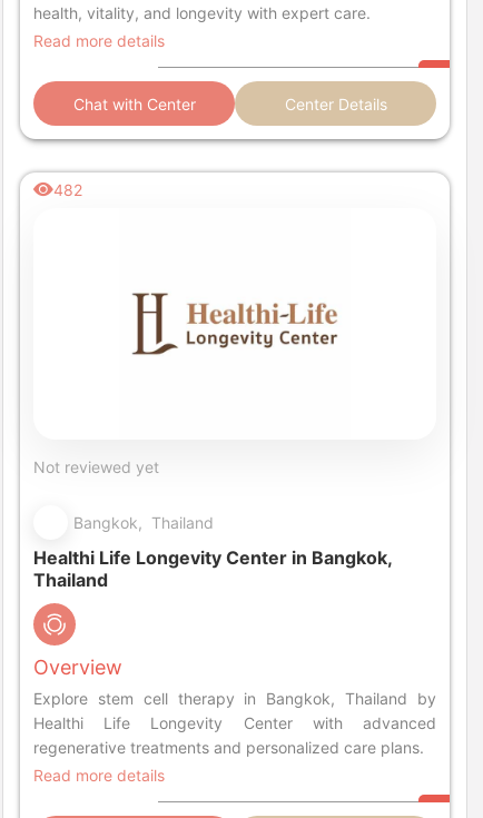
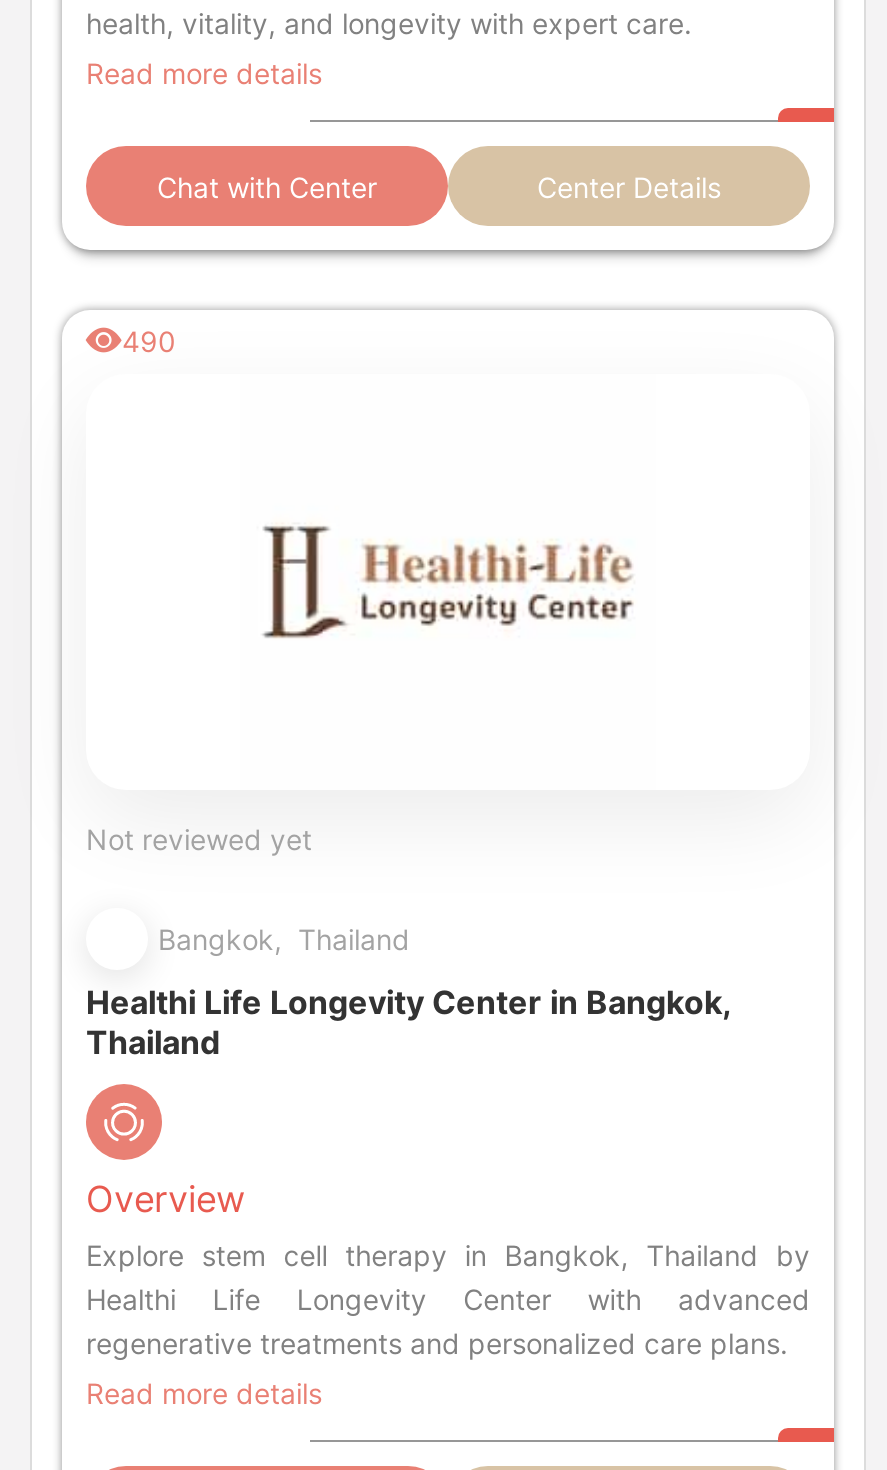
- 482
+ 490
